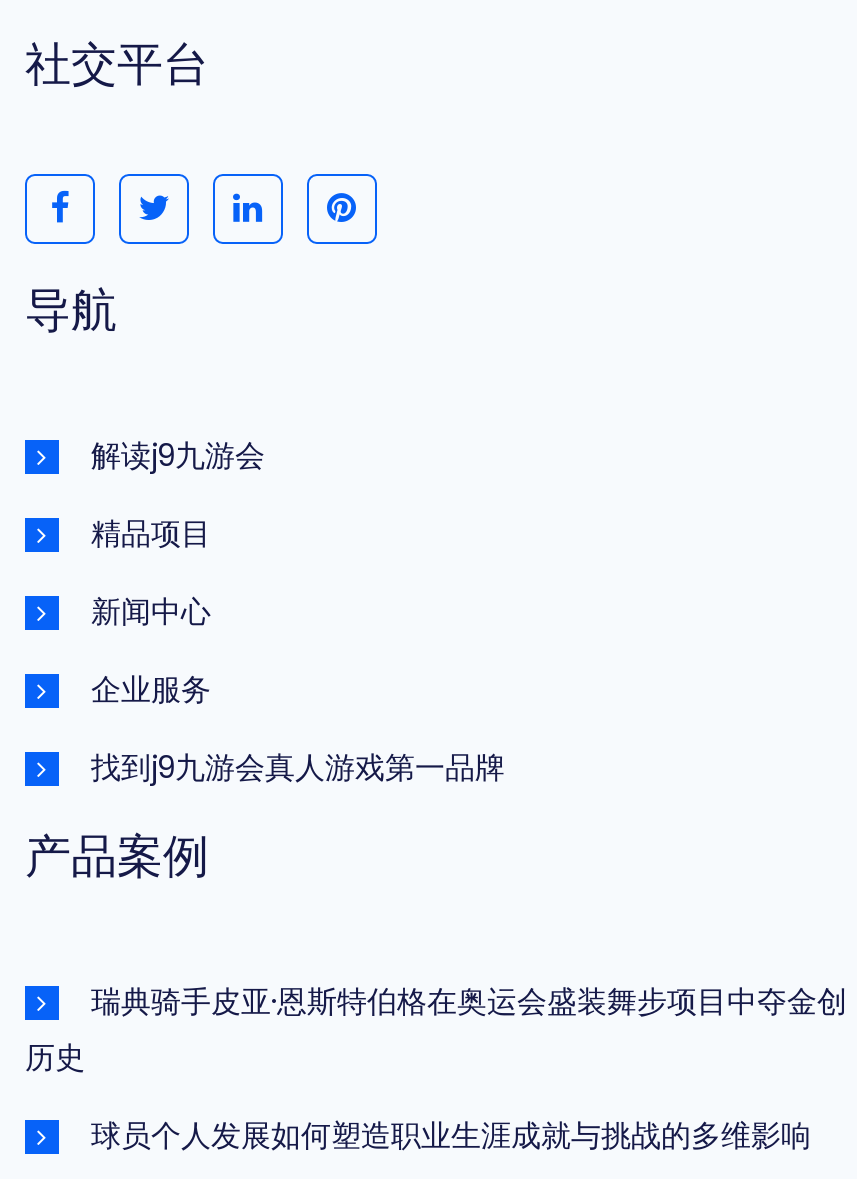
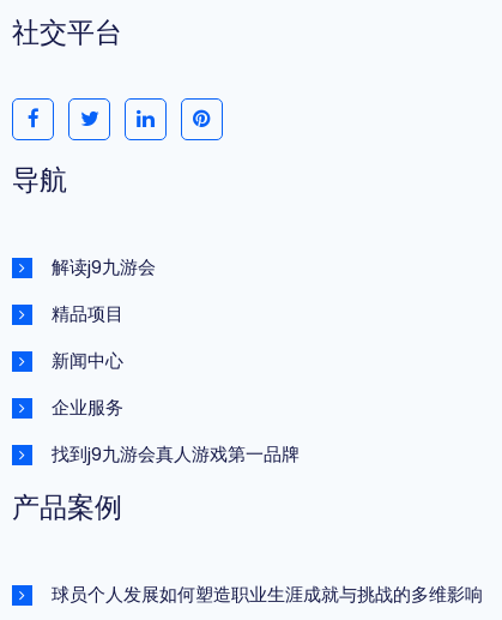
- 瑞典骑手皮亚·恩斯特伯格在奥运会盛装舞步项目中夺金创
- 历史
